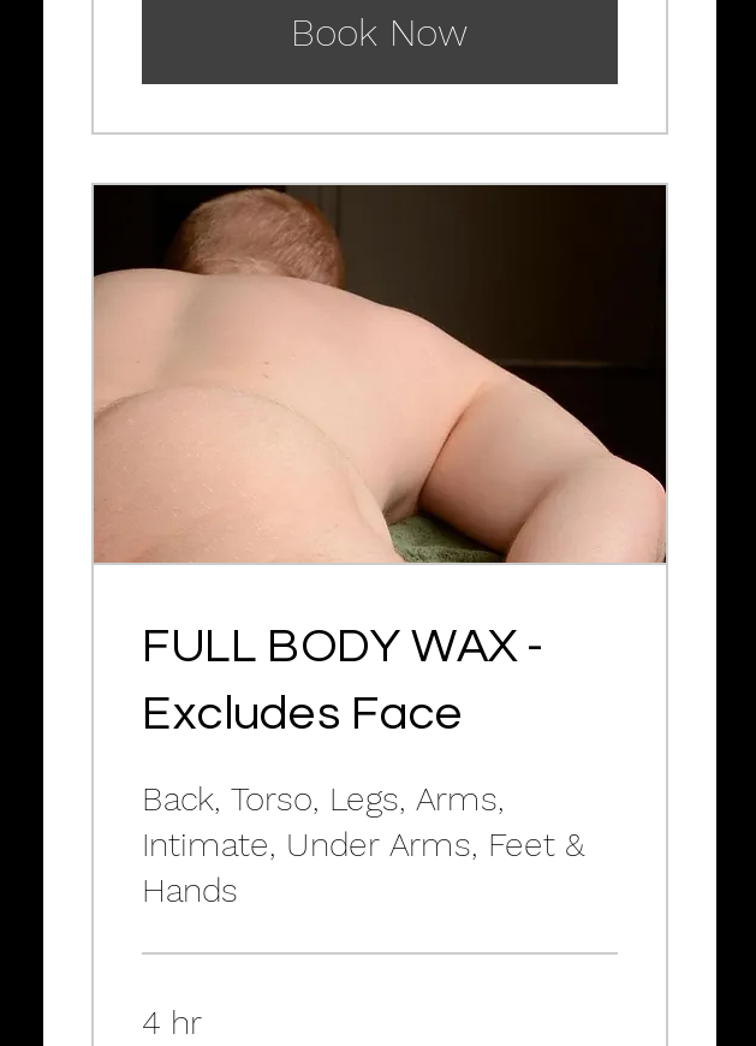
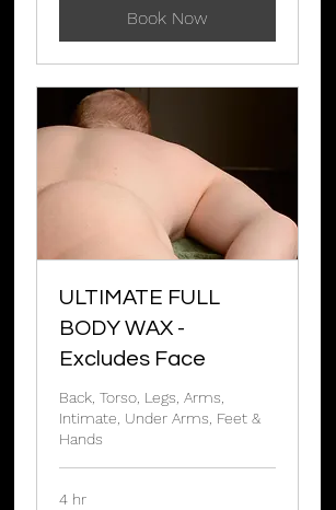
- FULL BODY WAX -
+ ULTIMATE FULL
+ BODY WAX -
